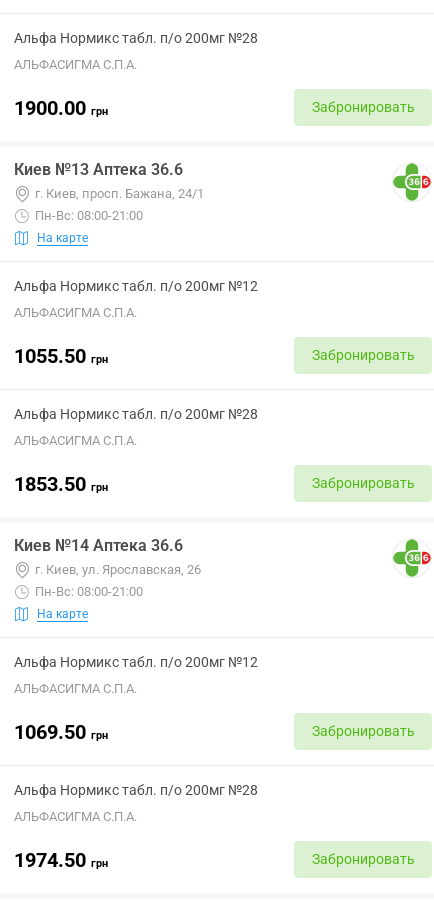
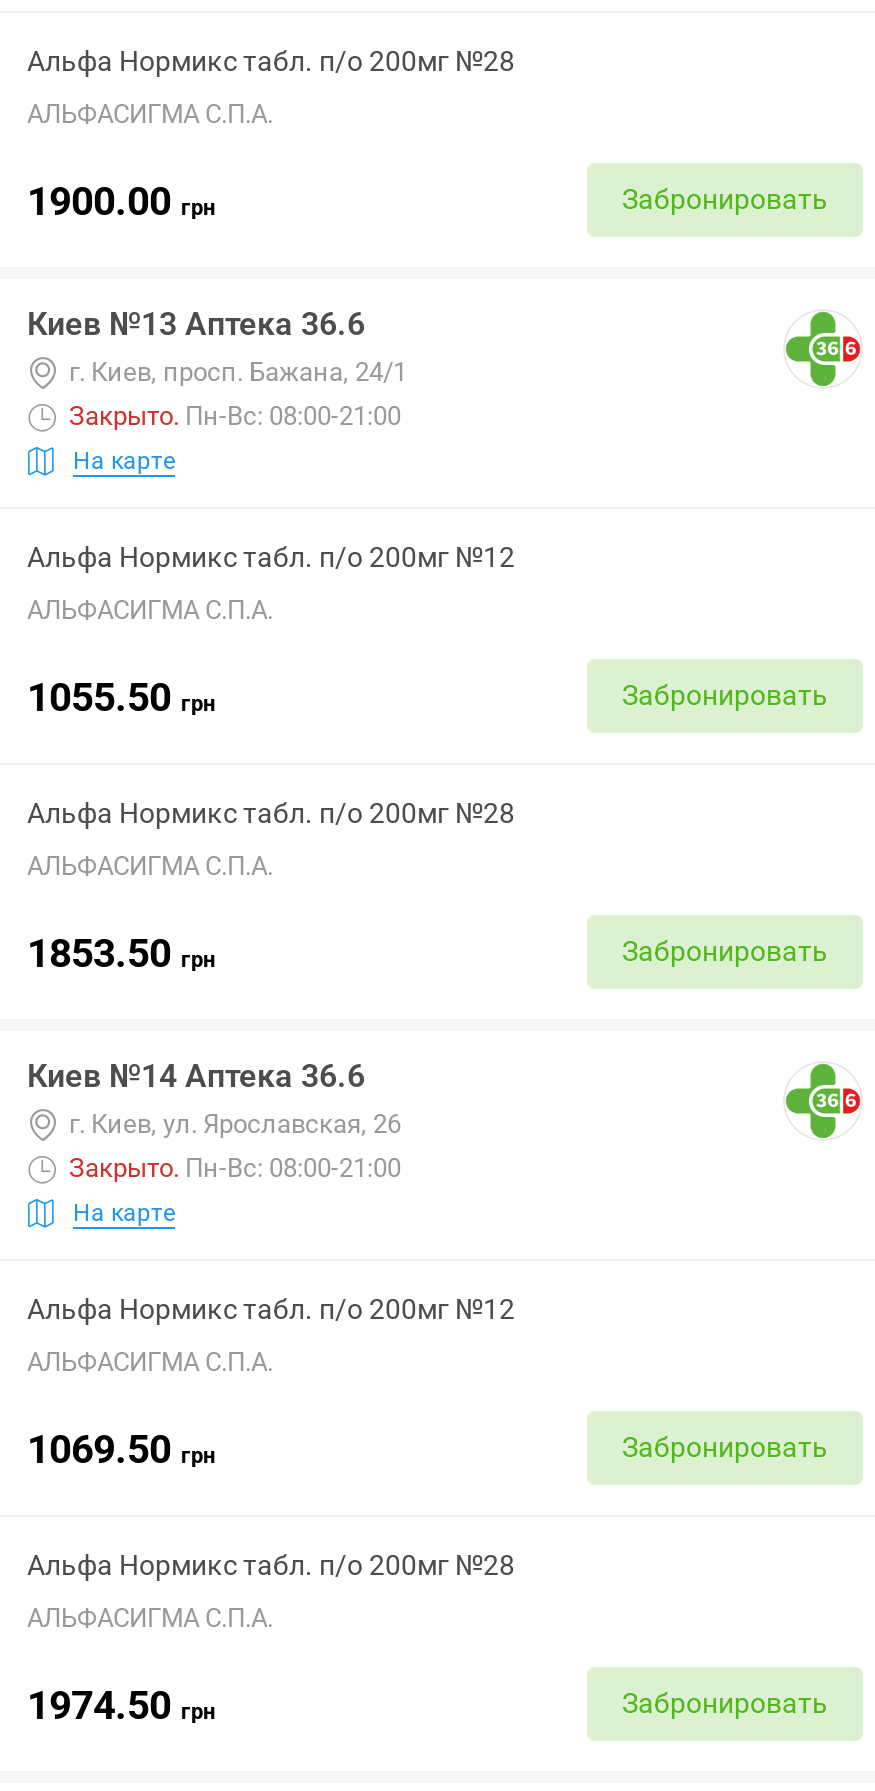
- Пн-Вс: 08:00-21:00
+ Закрыто. Пн-Вс: 08:00-21:00

- Пн-Вс: 08:00-21:00
+ Закрыто. Пн-Вс: 08:00-21:00
